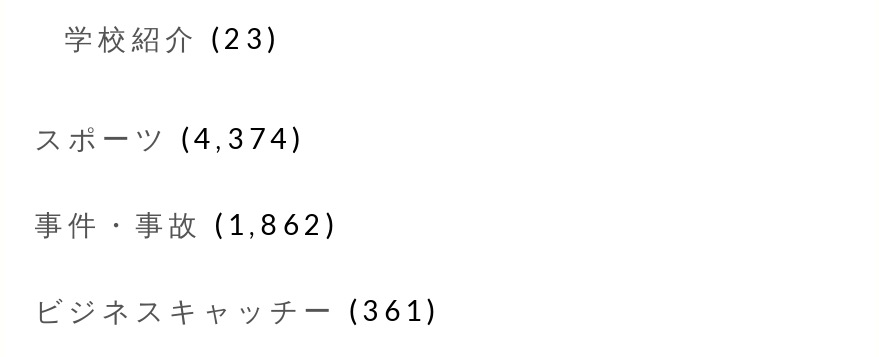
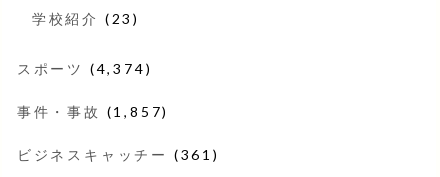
- 事件・事故(1,862)
+ 事件・事故(1,857)
